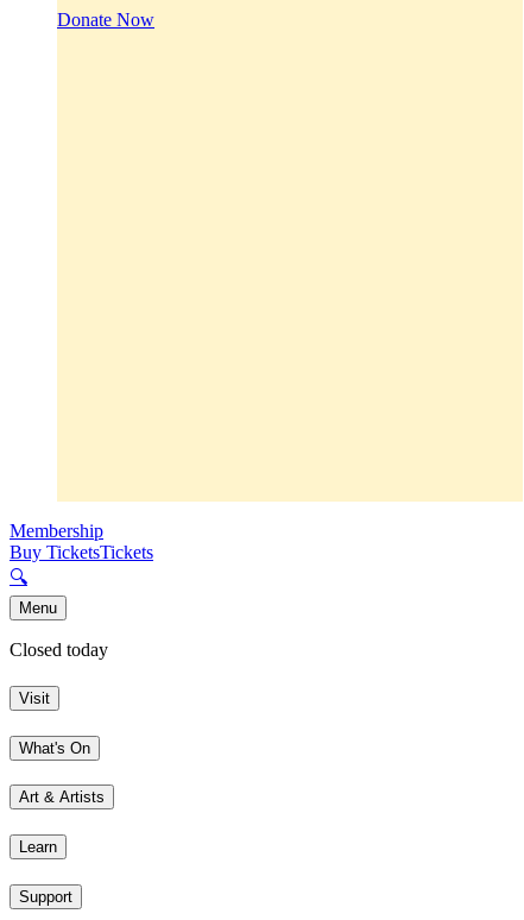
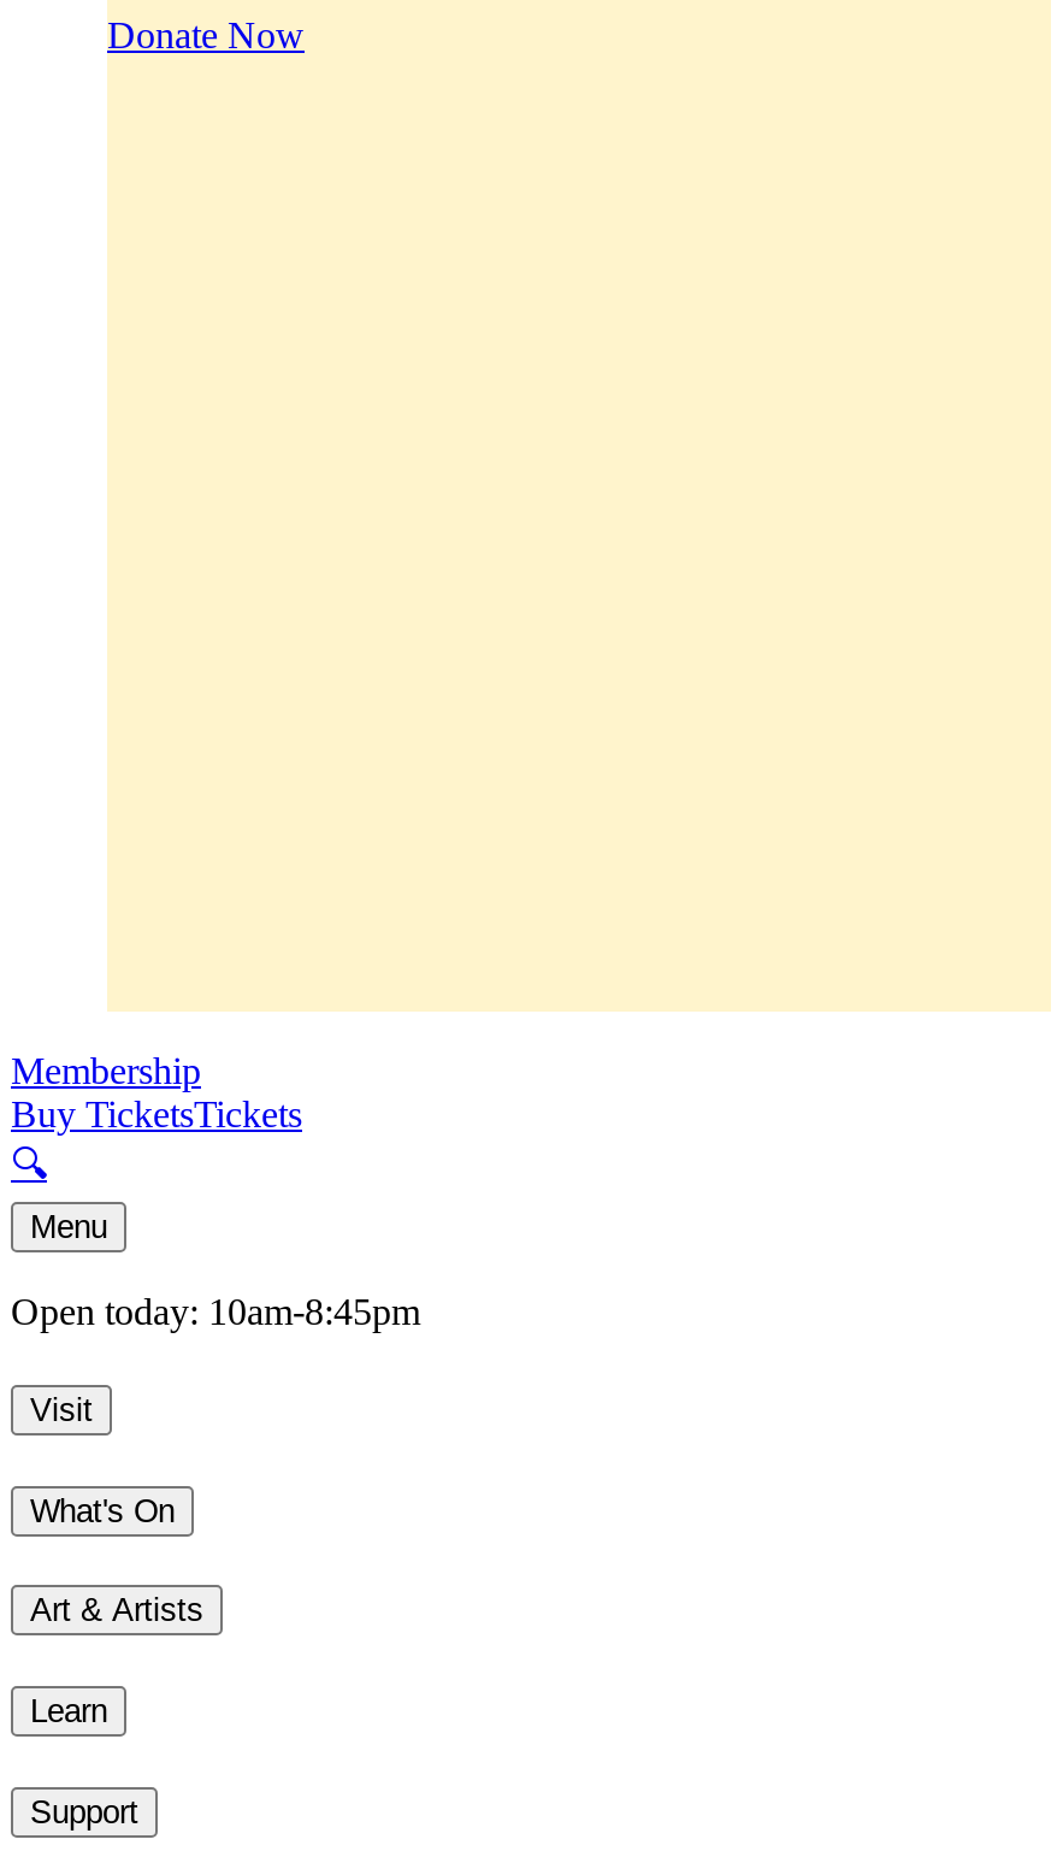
- Closed today
+ Open today: 10am-8:45pm
